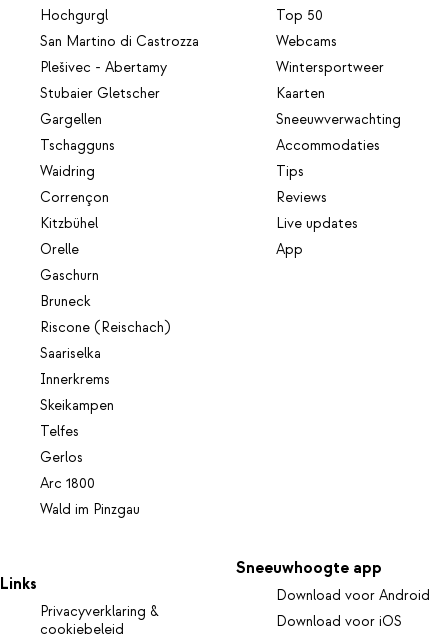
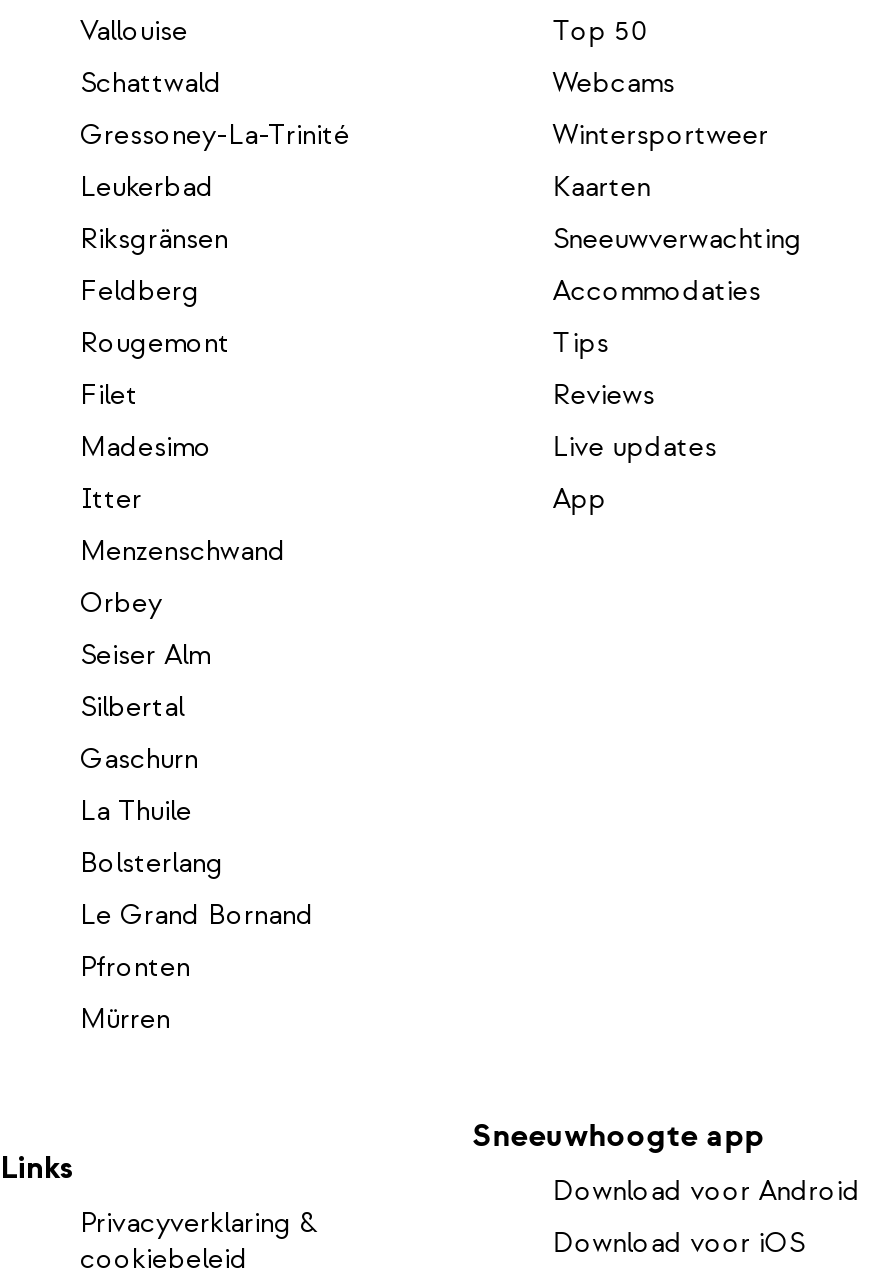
- Hochgurgl
- San Martino di Castrozza
- Plešivec - Abertamy
- Stubaier Gletscher
- Gargellen
- Tschagguns
- Waidring
- Corrençon
- Kitzbühel
- Orelle
+ Vallouise
+ Schattwald
+ Gressoney-La-Trinité
+ Leukerbad
+ Riksgränsen
+ Feldberg
+ Rougemont
+ Filet
+ Madesimo
+ Itter
+ Menzenschwand
+ Orbey
+ Seiser Alm
+ Silbertal

moved down: Gaschurn

- Bruneck
- Riscone (Reischach)
- Saariselka
- Innerkrems
- Skeikampen
- Telfes
- Gerlos
- Arc 1800
- Wald im Pinzgau
+ La Thuile
+ Bolsterlang
+ Le Grand Bornand
+ Pfronten
+ Mürren
